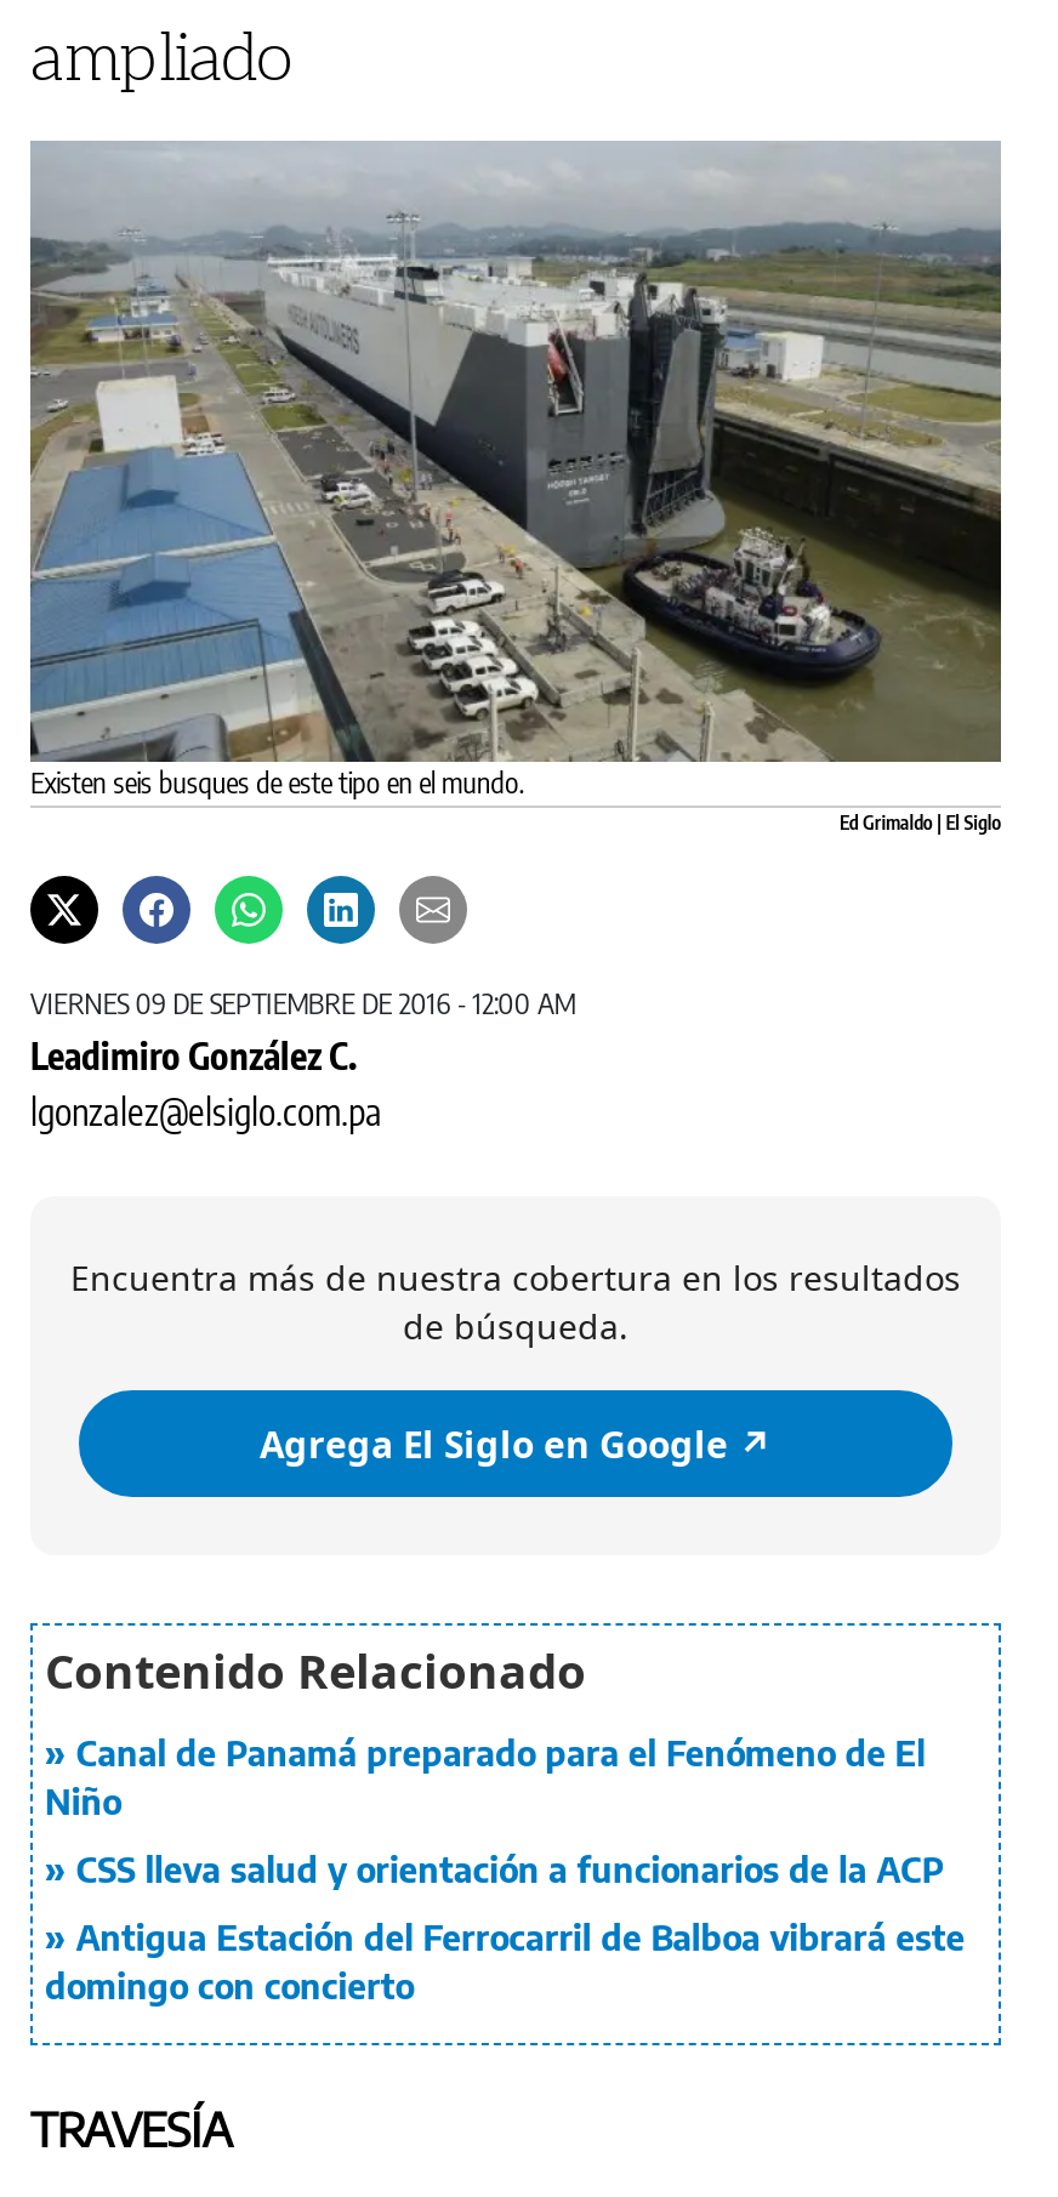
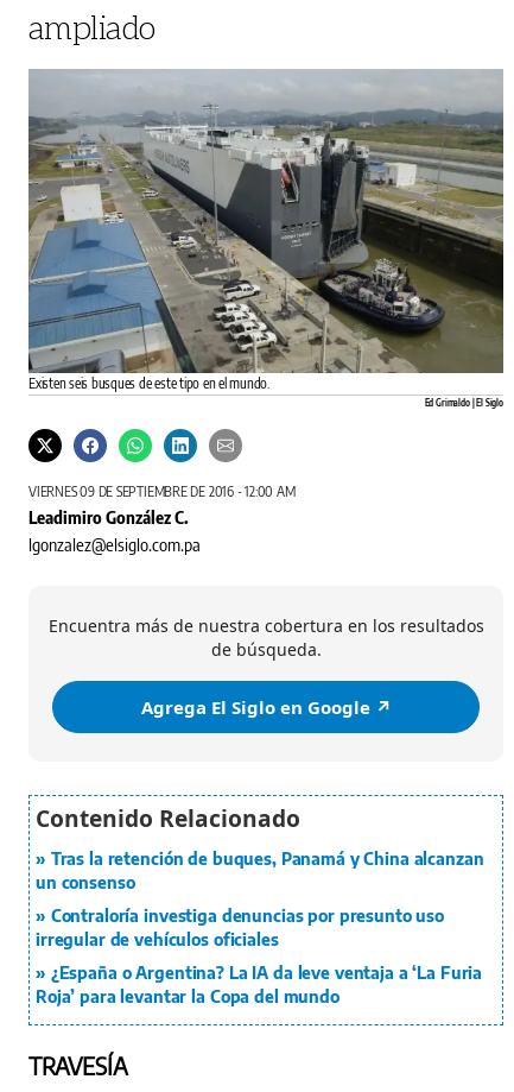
- Canal de Panamá preparado para el Fenómeno de El
- Niño
+ Tras la retención de buques, Panamá y China alcanzan
+ un consenso

- CSS lleva salud y orientación a funcionarios de la ACP
+ Contraloría investiga denuncias por presunto uso
+ irregular de vehículos oficiales

- Antigua Estación del Ferrocarril de Balboa vibrará este
- domingo con concierto
+ ¿España o Argentina? La IA da leve ventaja a ‘La Furia
+ Roja’ para levantar la Copa del mundo
